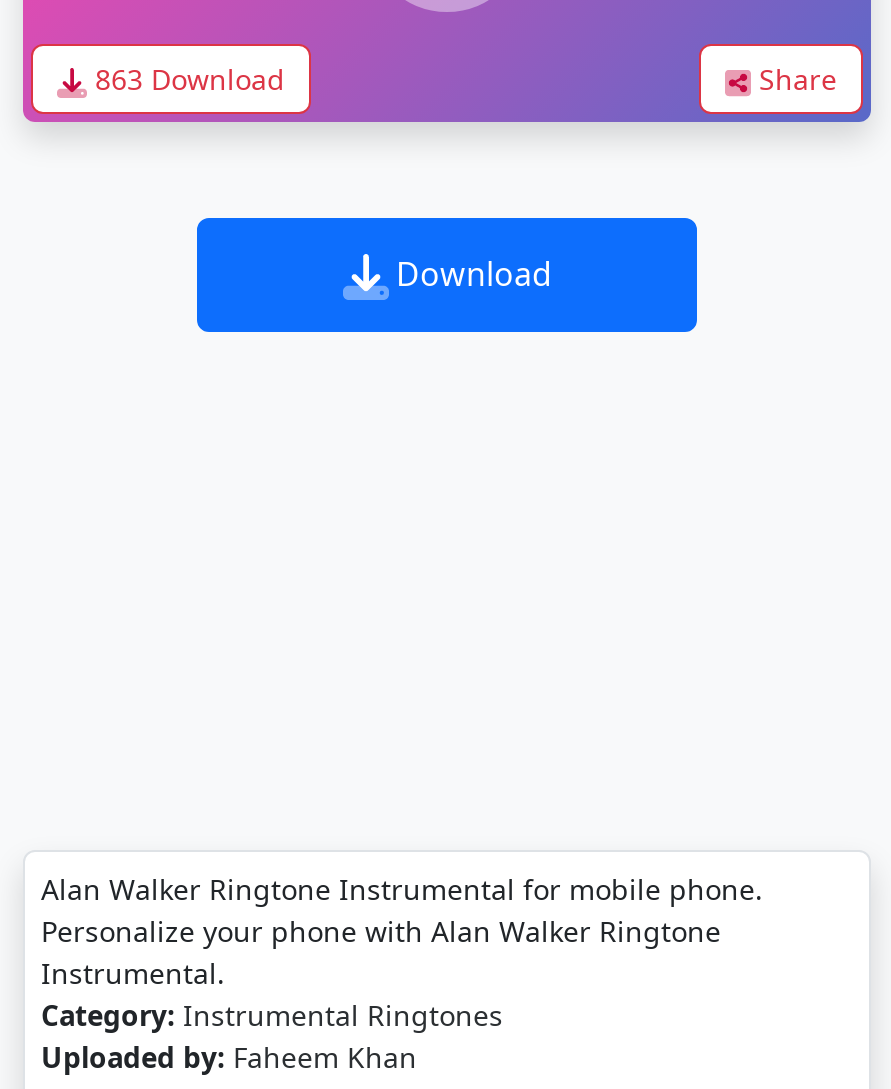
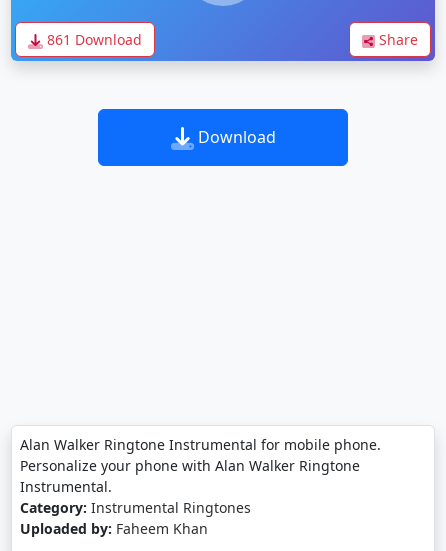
- 863 Download
+ 861 Download
